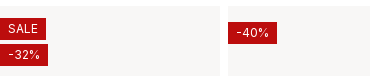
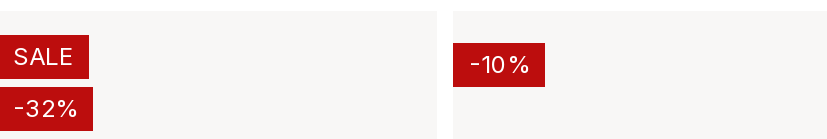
- -40%
+ -10%
